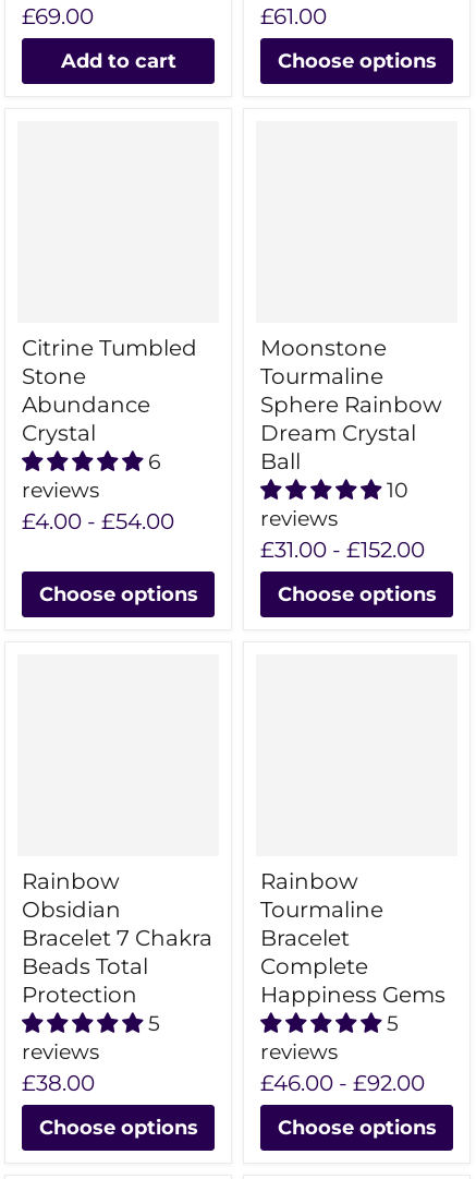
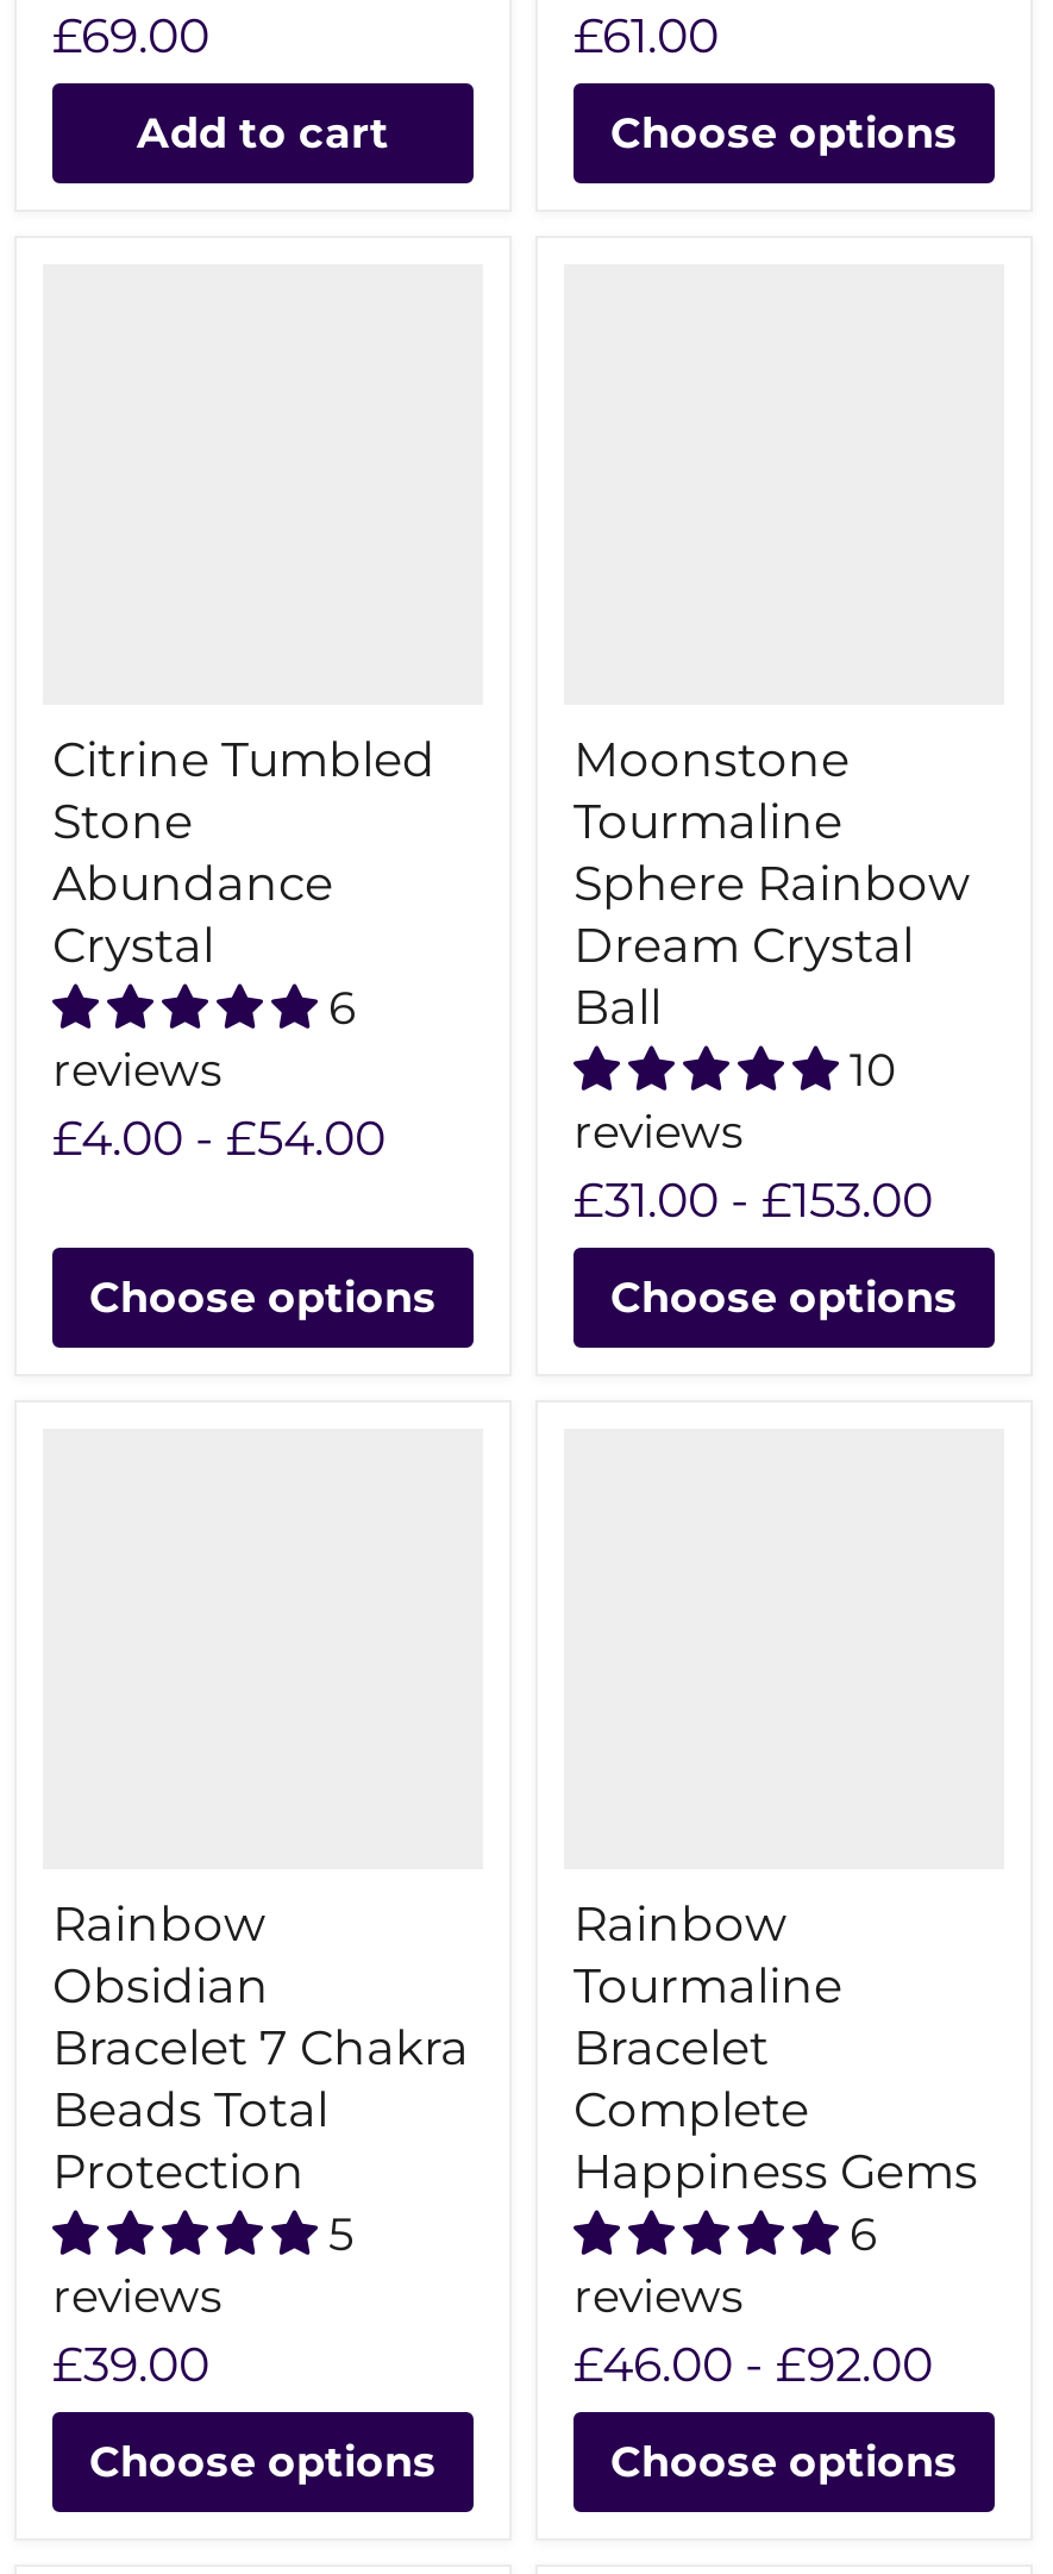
- £31.00 - £152.00
+ £31.00 - £153.00

- 5
+ 6

- £38.00
+ £39.00
